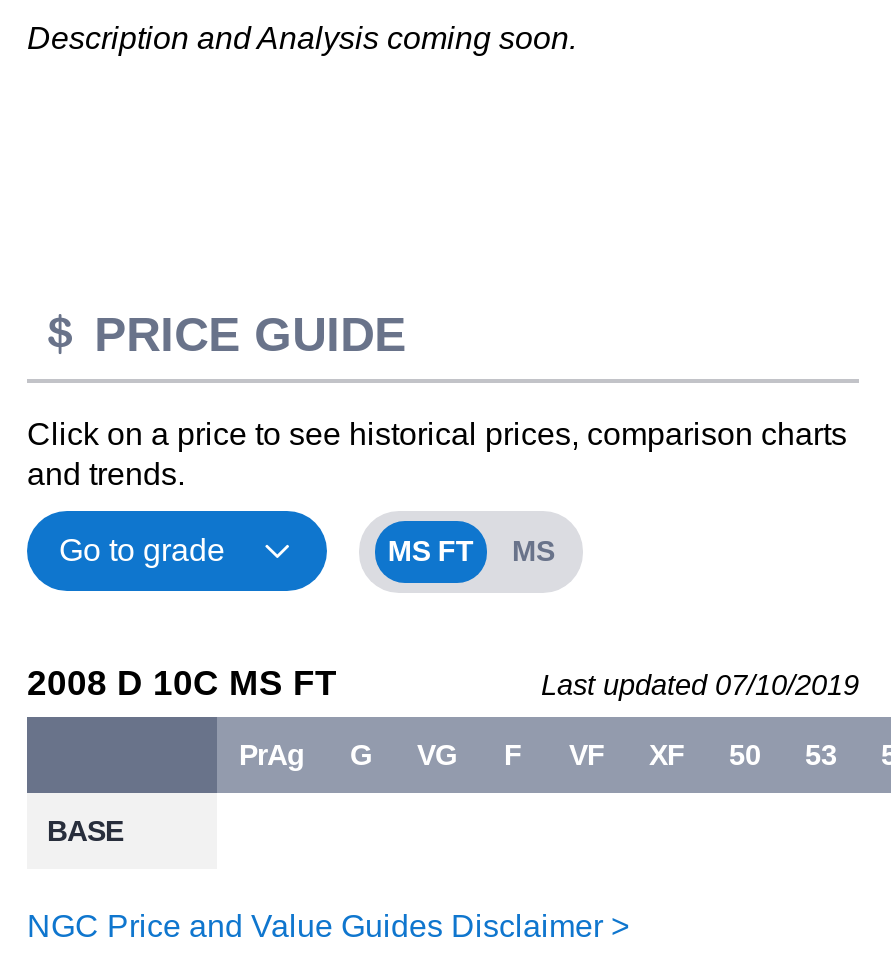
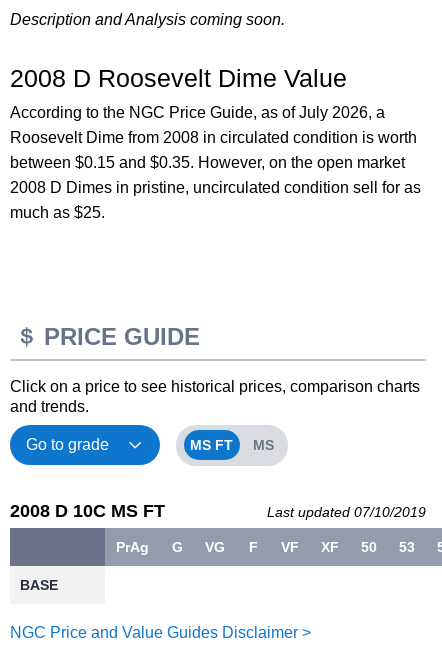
+ 2008 D Roosevelt Dime Value
+ According to the NGC Price Guide, as of July 2026, a
+ Roosevelt Dime from 2008 in circulated condition is worth
+ between $0.15 and $0.35. However, on the open market
+ 2008 D Dimes in pristine, uncirculated condition sell for as
+ much as $25.
